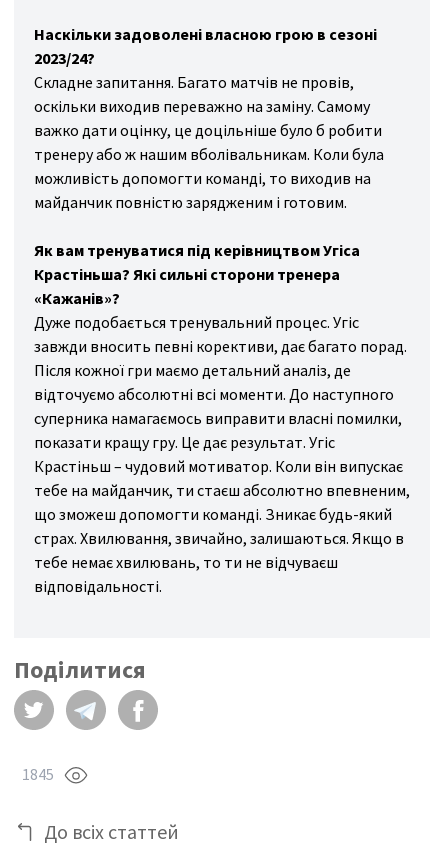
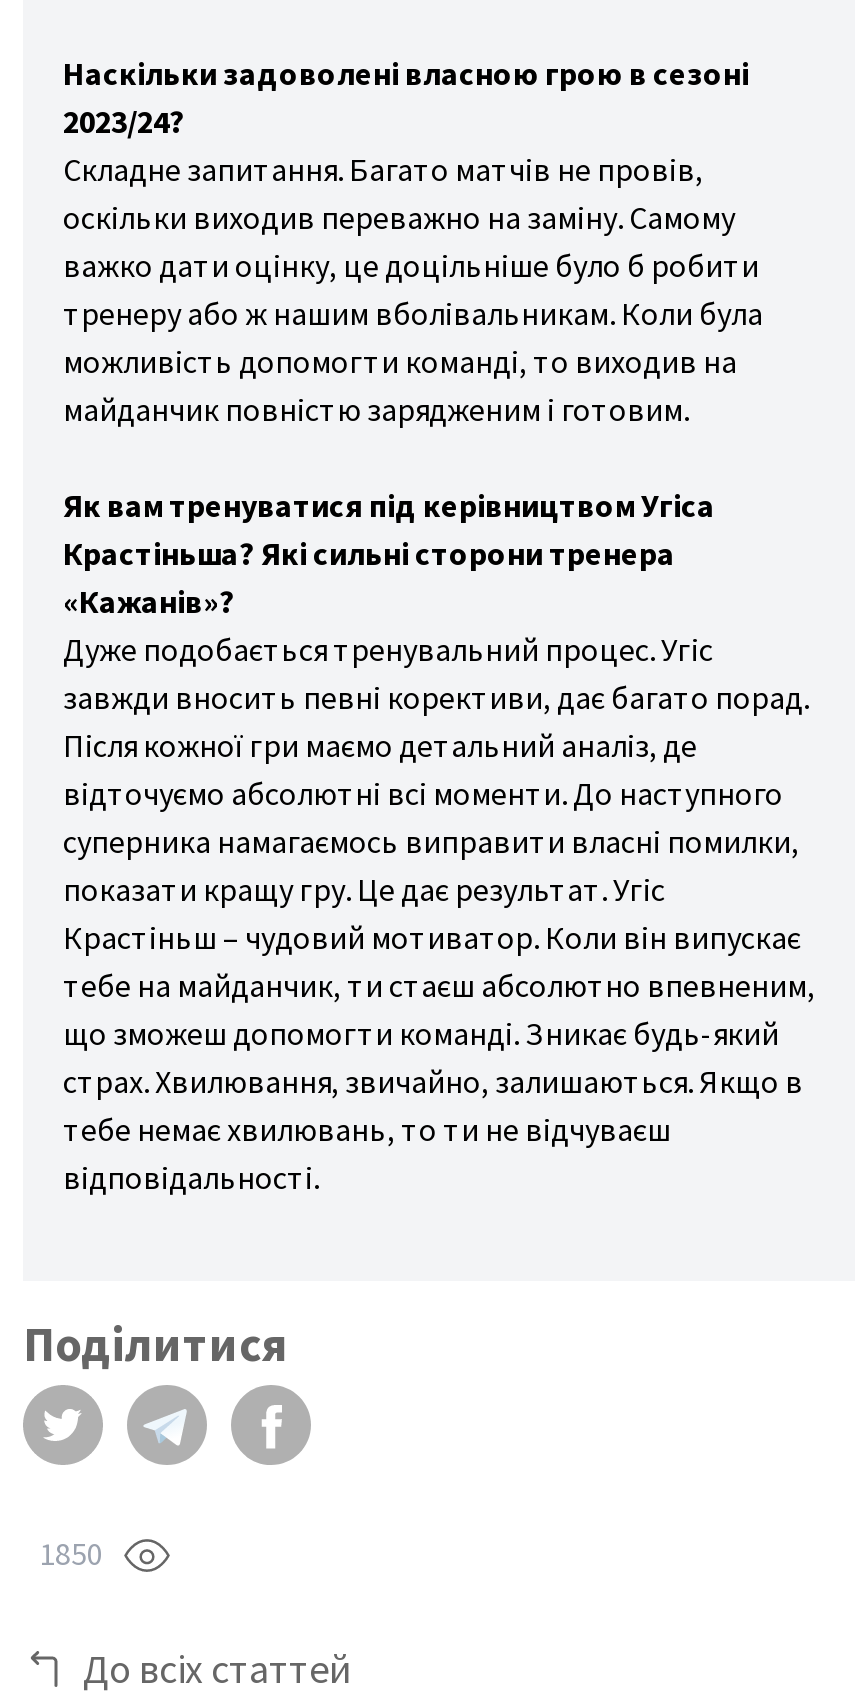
- 1845
+ 1850
